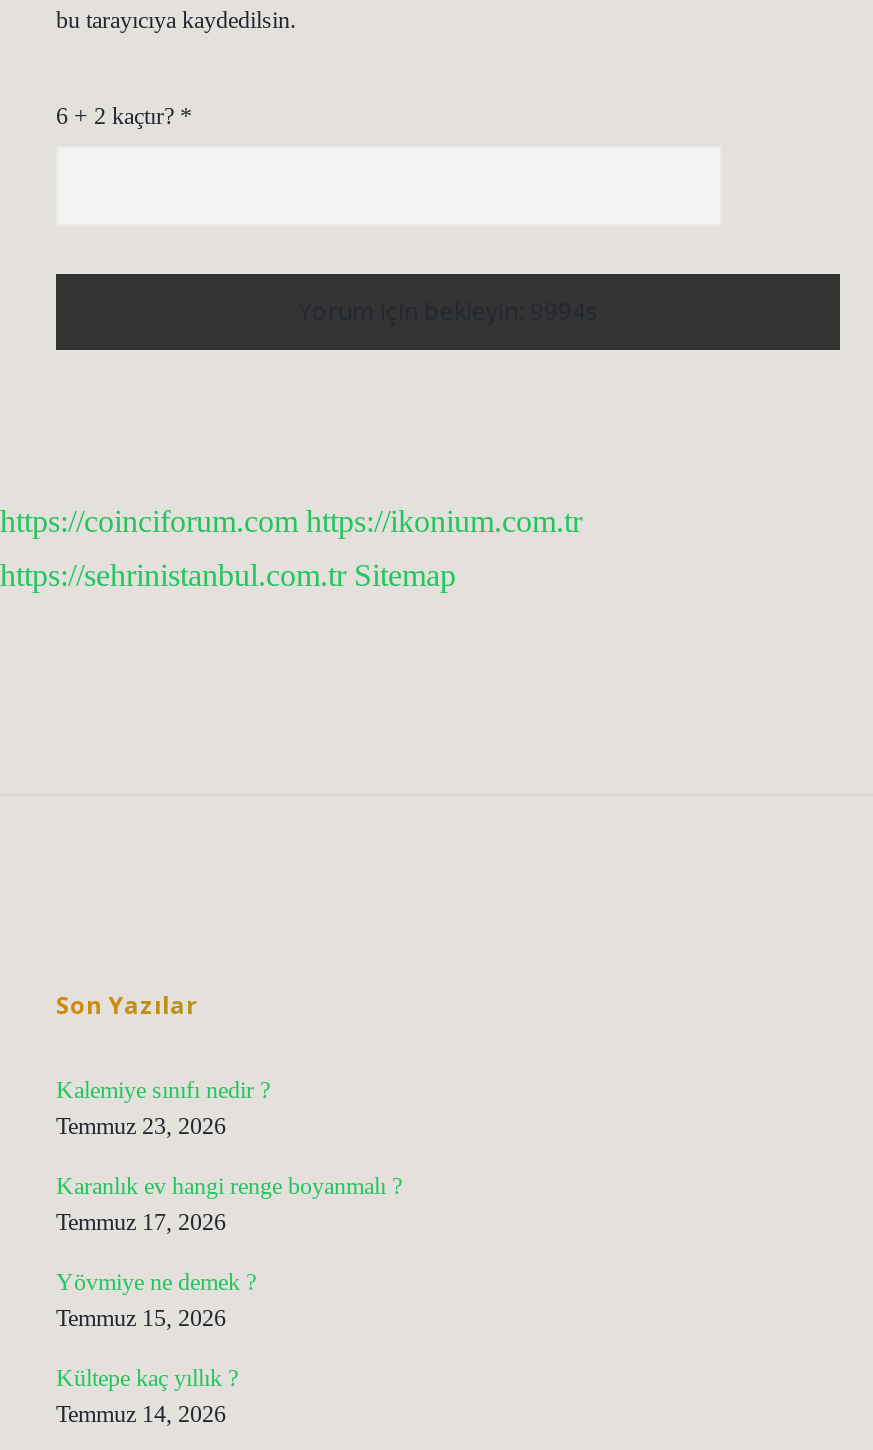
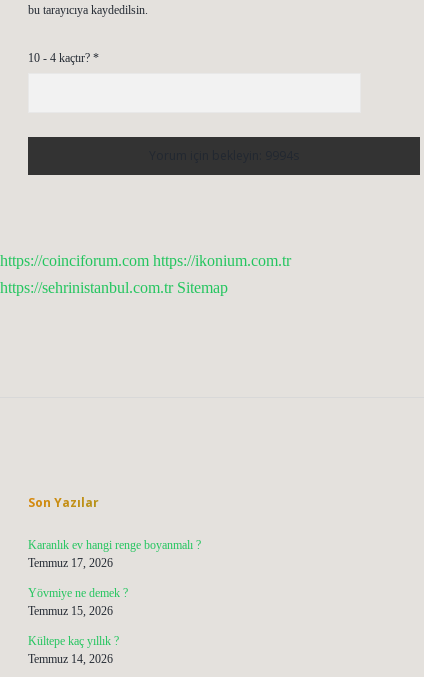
- 6 + 2 kaçtır? *
+ 10 - 4 kaçtır? *

- Kalemiye sınıfı nedir ?
- Temmuz 23, 2026
